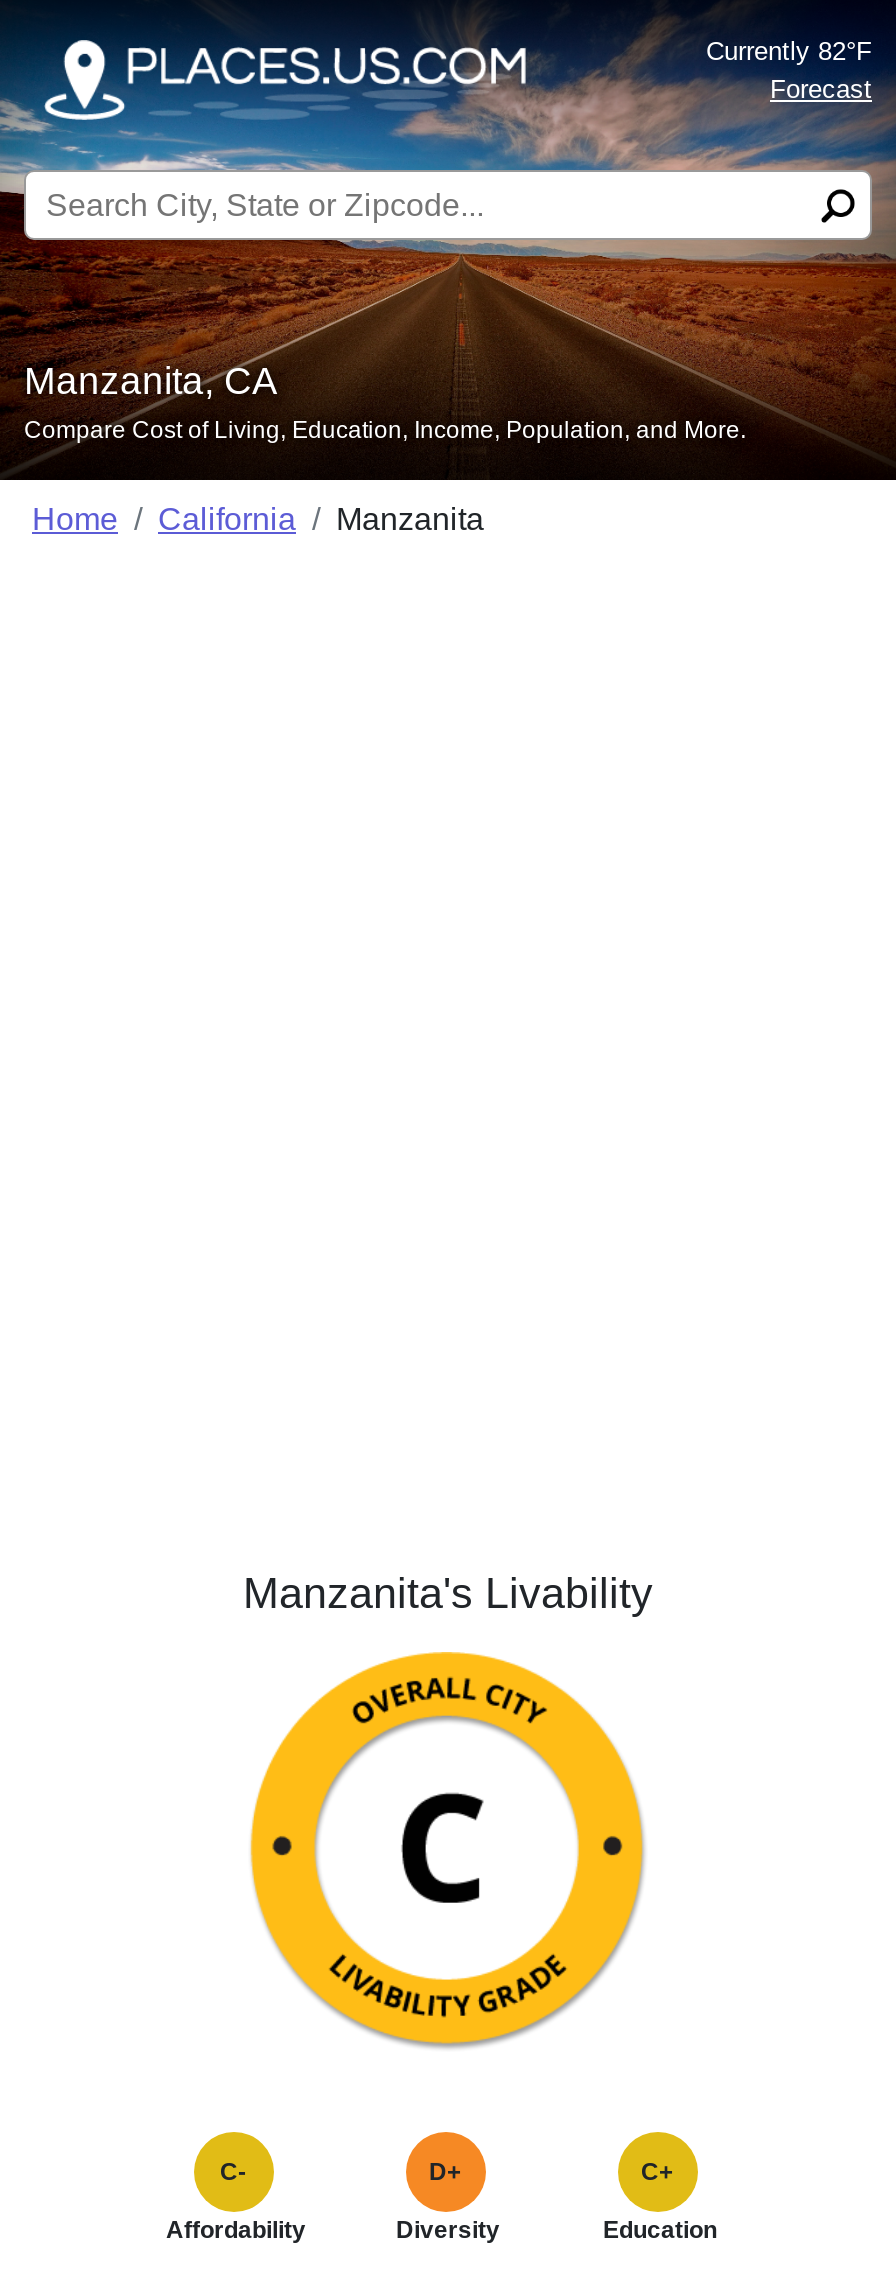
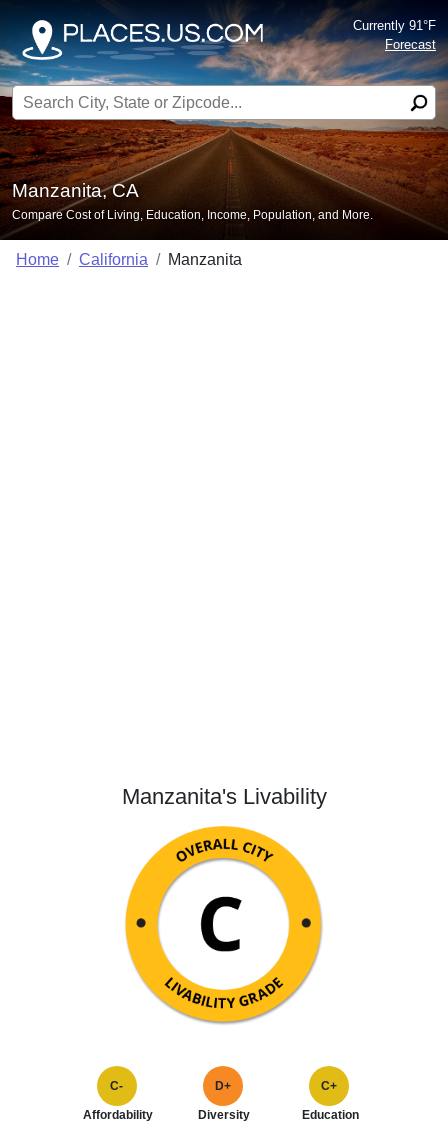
- Currently 82°F
+ Currently 91°F
